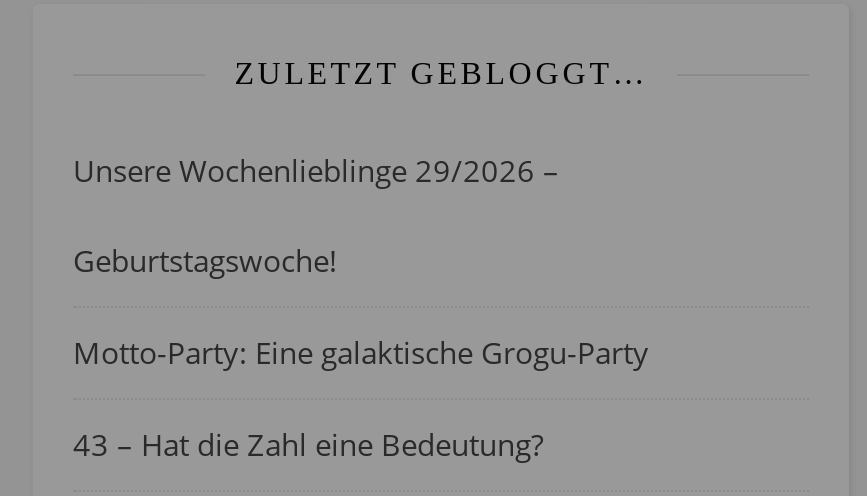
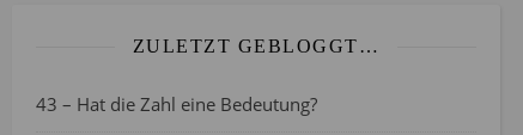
- Unsere Wochenlieblinge 29/2026 –
- Geburtstagswoche!
- Motto-Party: Eine galaktische Grogu-Party
